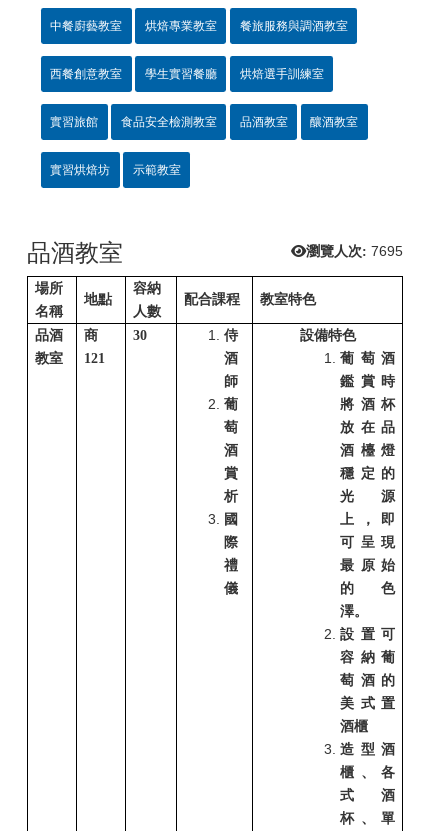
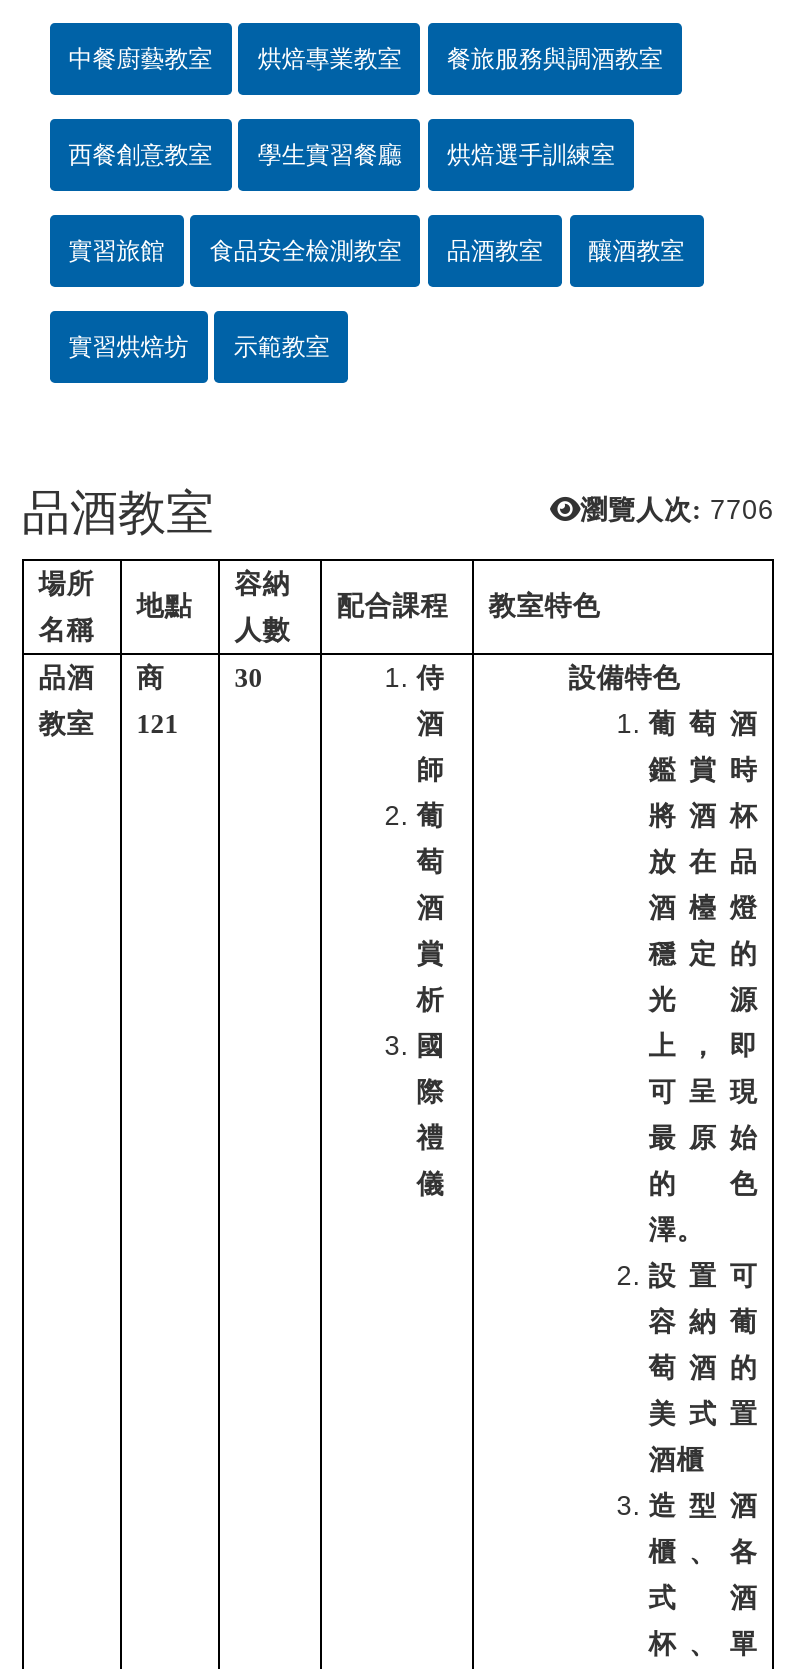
- 瀏覽人次: 7695
+ 瀏覽人次: 7706
